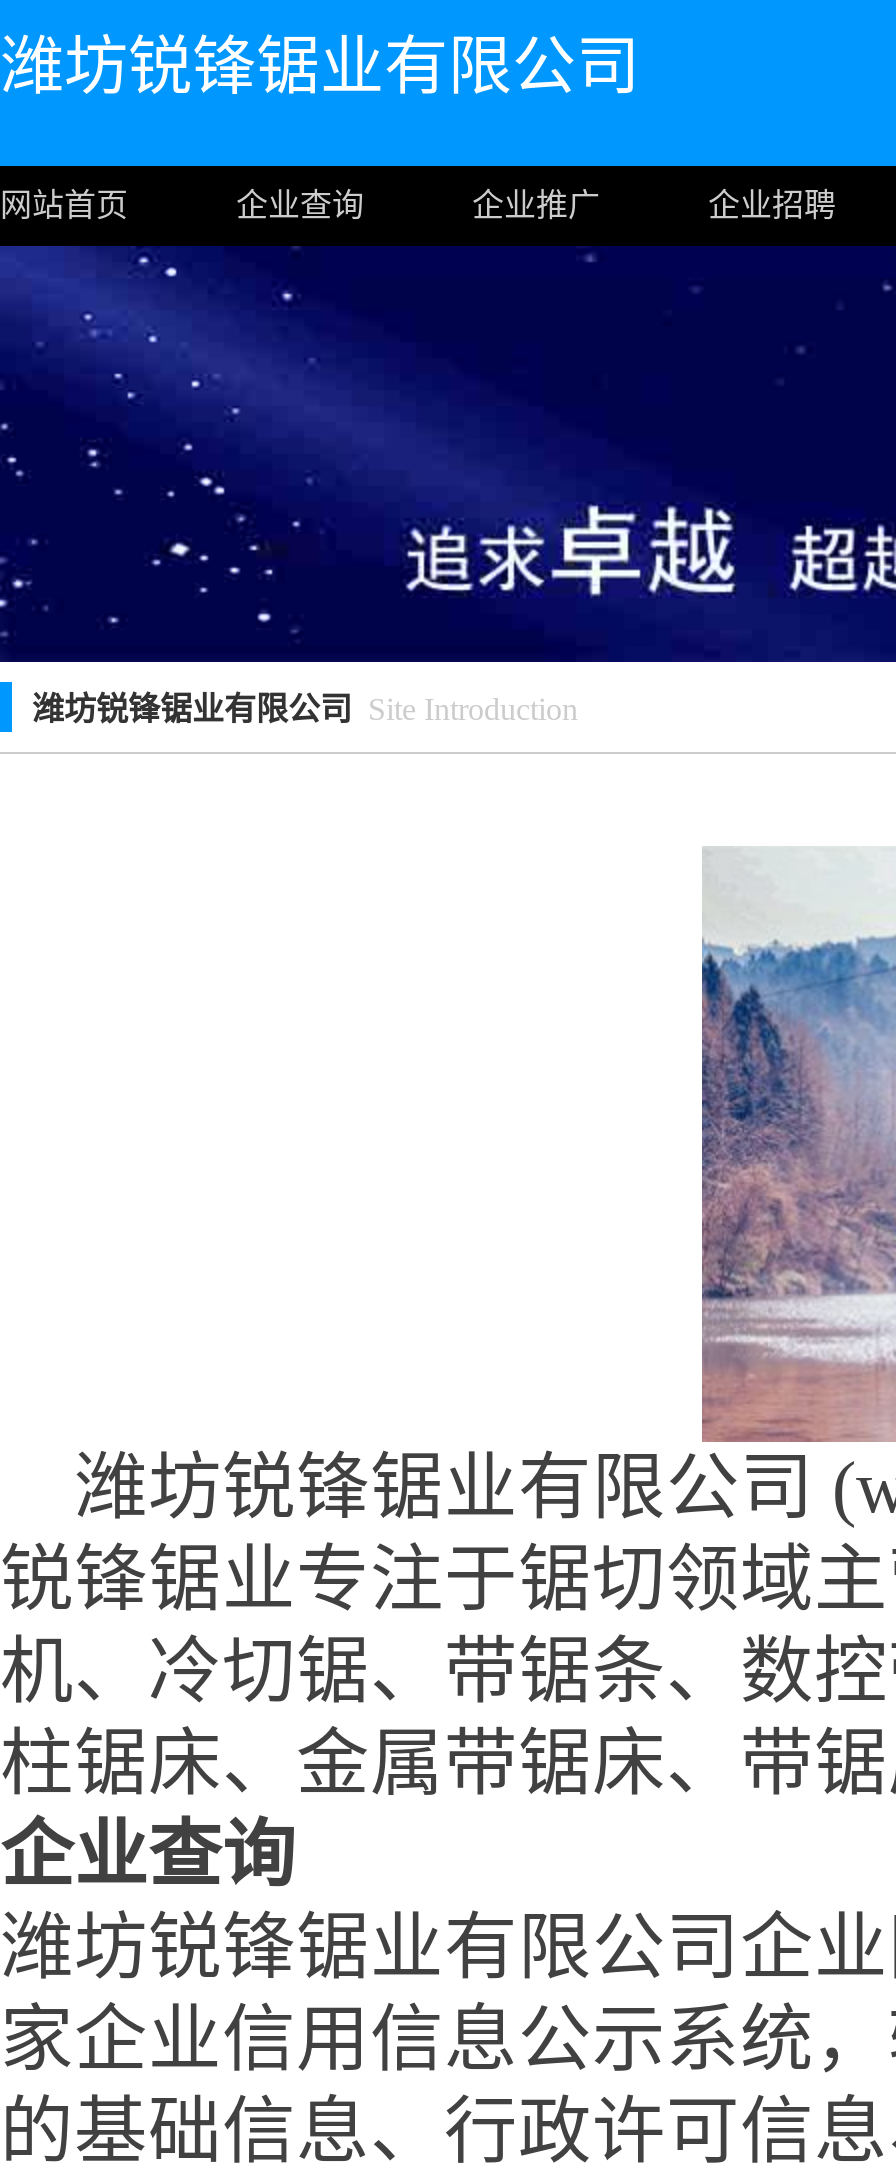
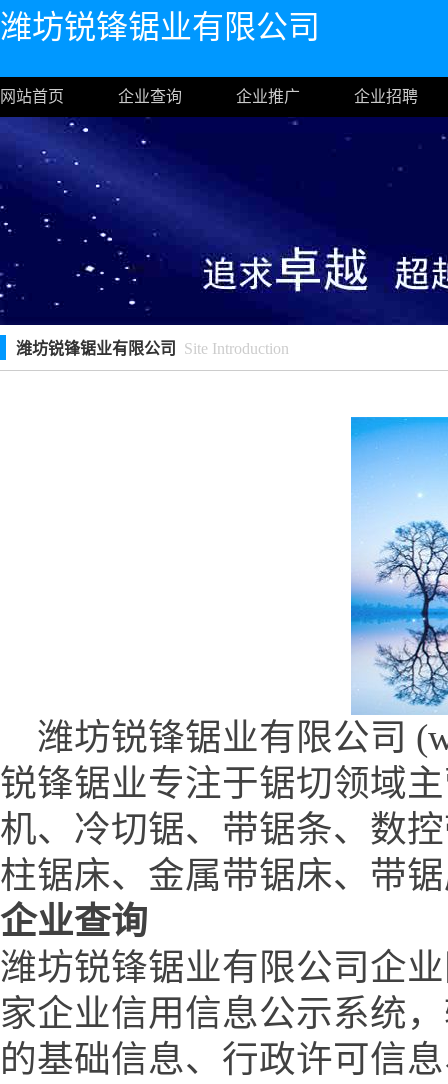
- [image]
+ [image]
